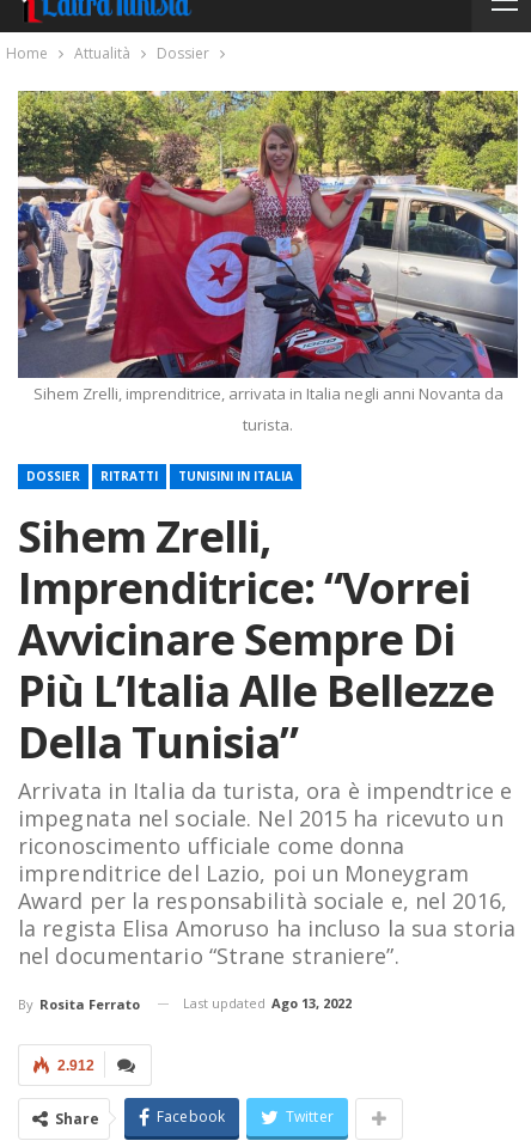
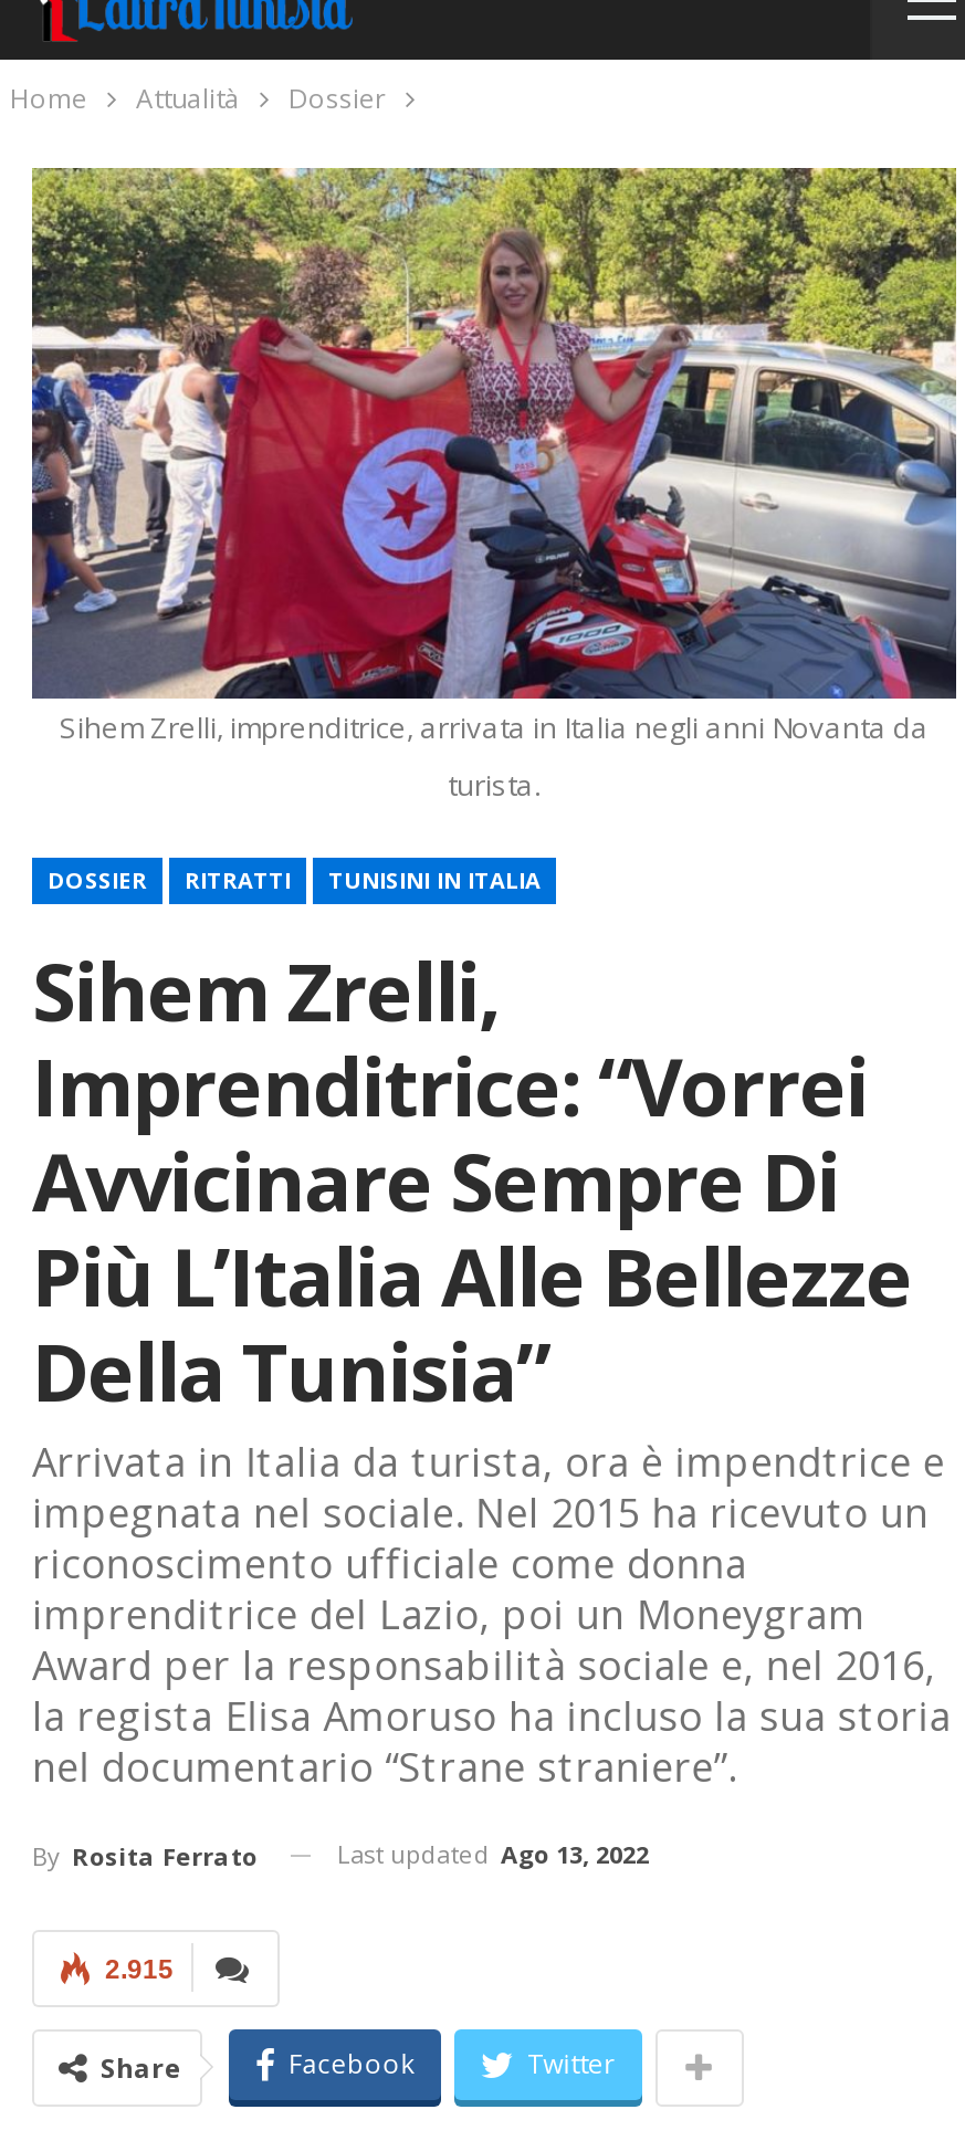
- 2.912
+ 2.915
